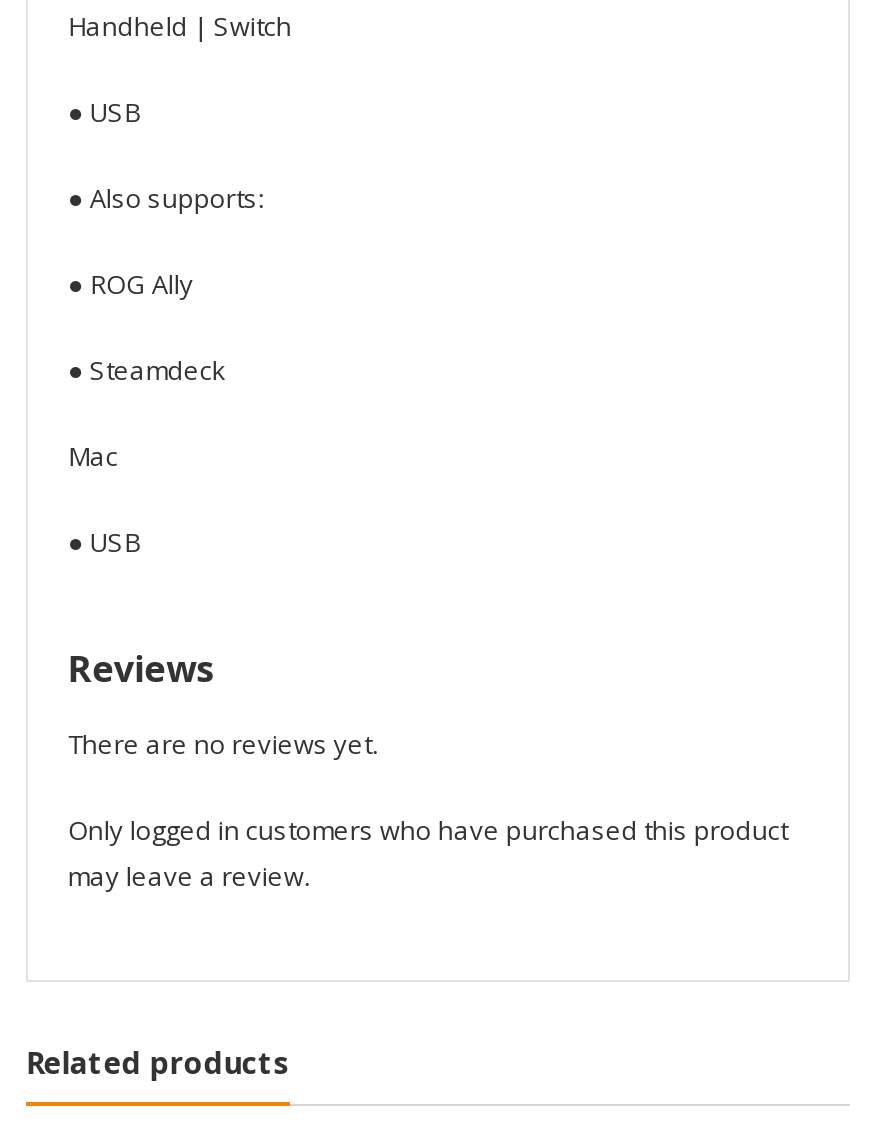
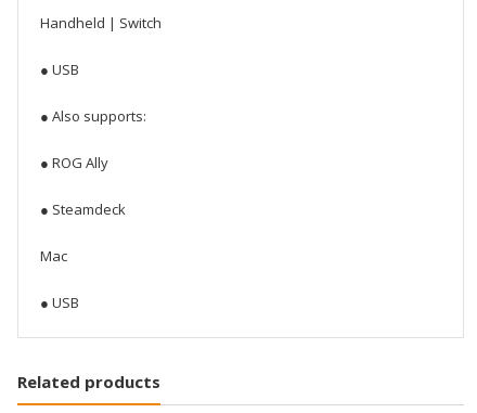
- Reviews
- There are no reviews yet.
- Only logged in customers who have purchased this product
- may leave a review.
